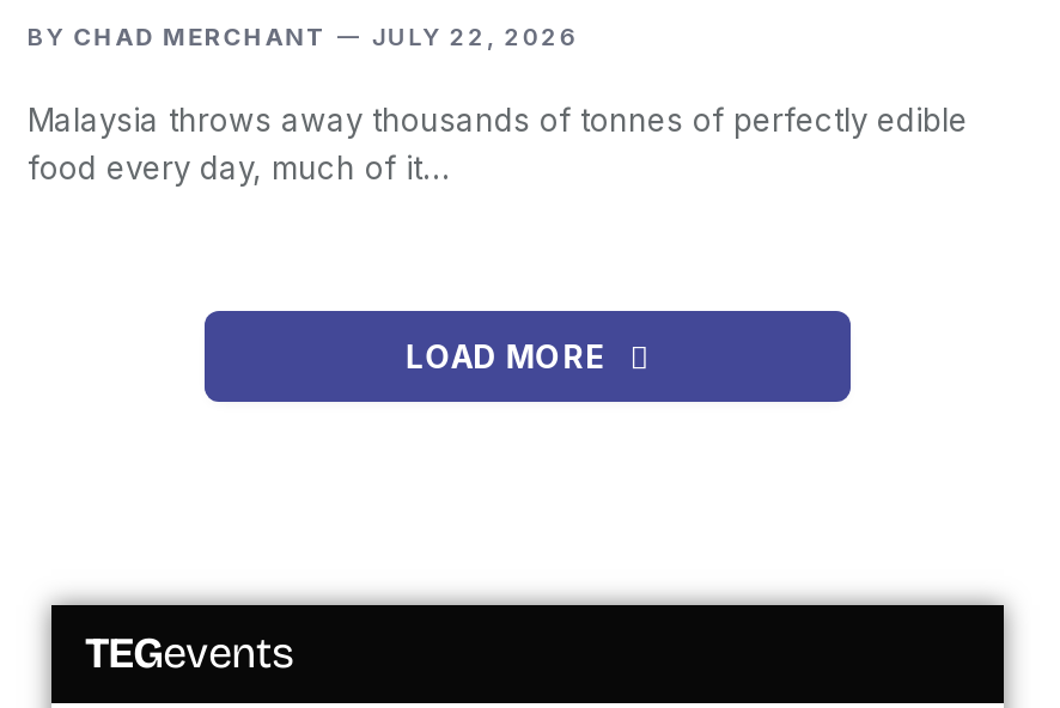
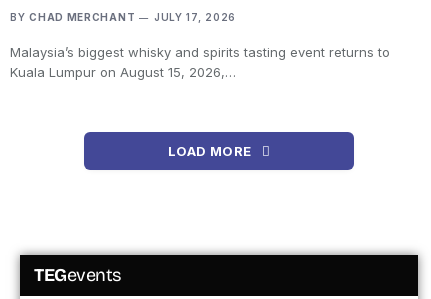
- BY CHAD MERCHANT JULY 22, 2026
+ BY CHAD MERCHANT JULY 17, 2026

- Malaysia throws away thousands of tonnes of perfectly edible
- food every day, much of it…
+ Malaysia’s biggest whisky and spirits tasting event returns to
+ Kuala Lumpur on August 15, 2026,…
